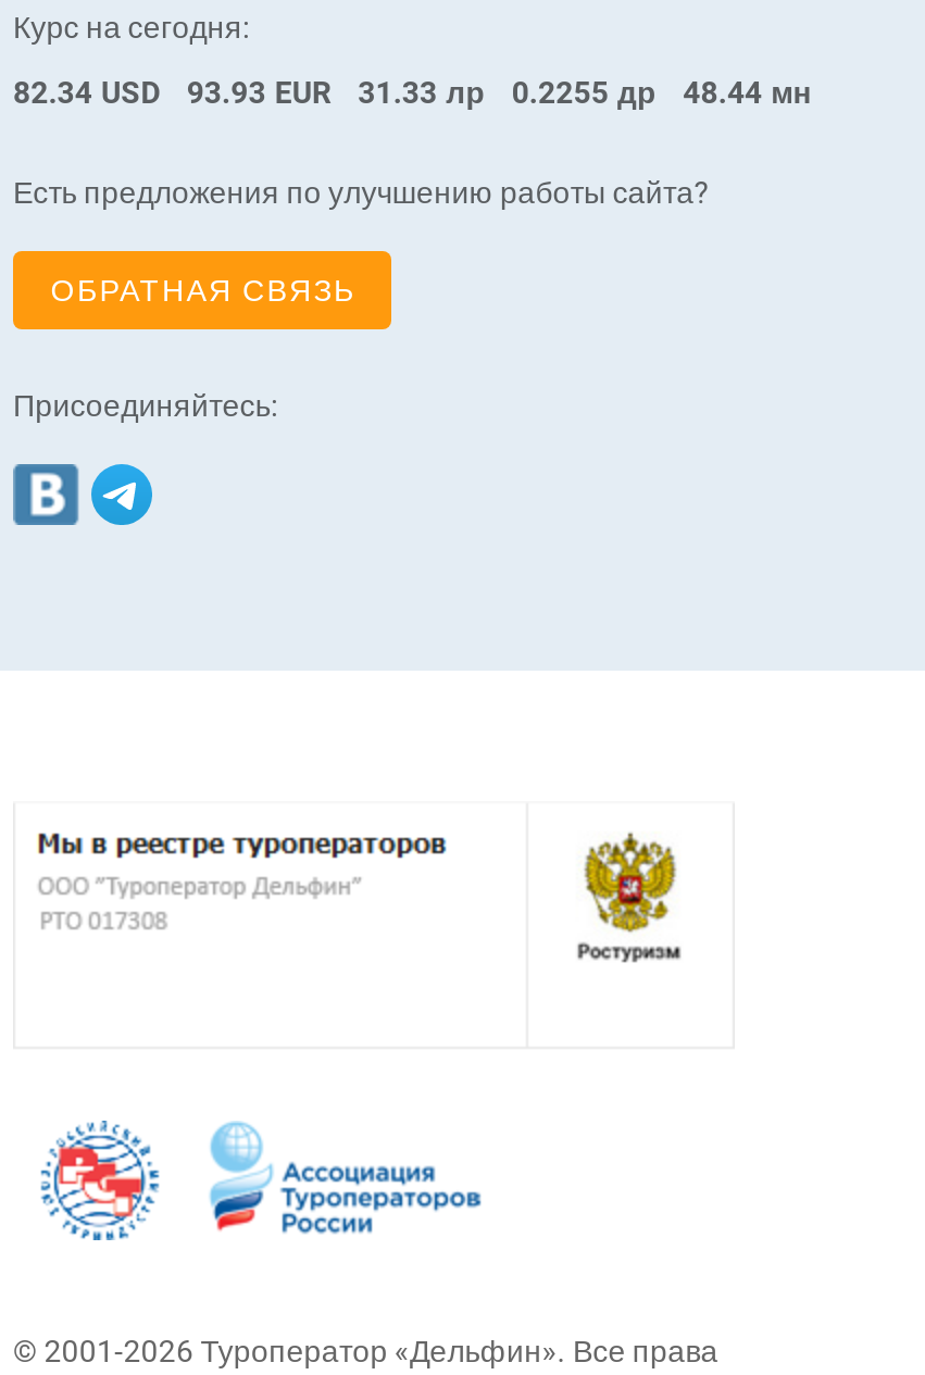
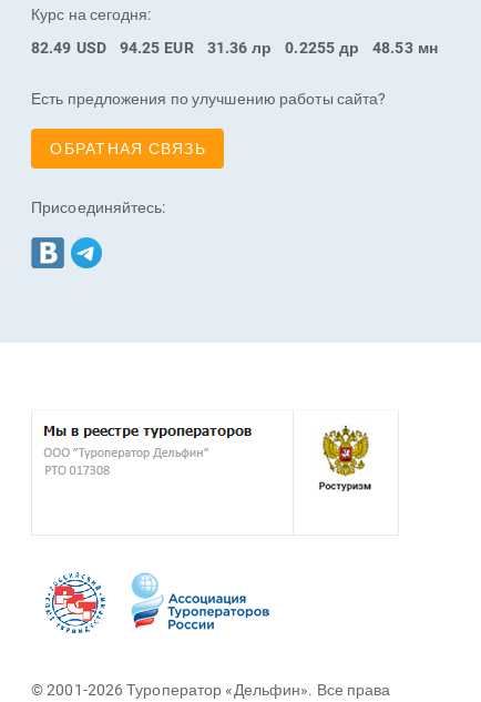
- 82.34 USD
+ 82.49 USD

- 93.93 EUR
+ 94.25 EUR

- 31.33 лр
+ 31.36 лр

- 48.44 мн
+ 48.53 мн
